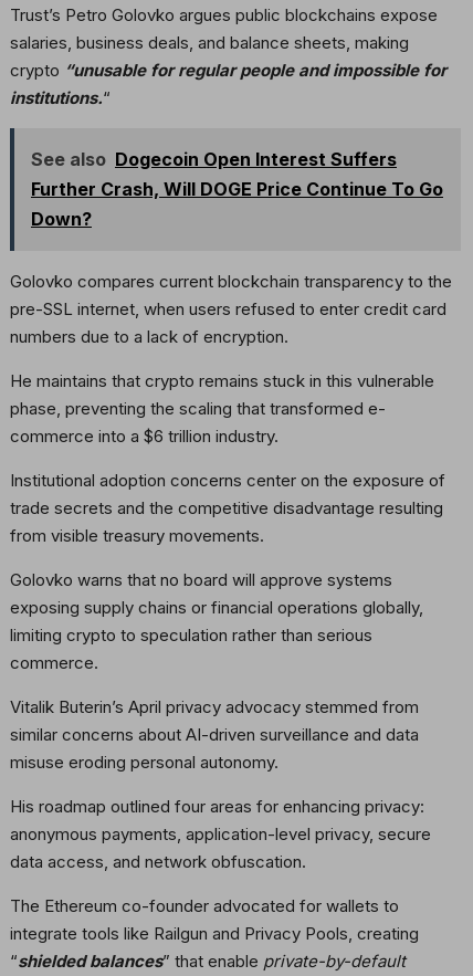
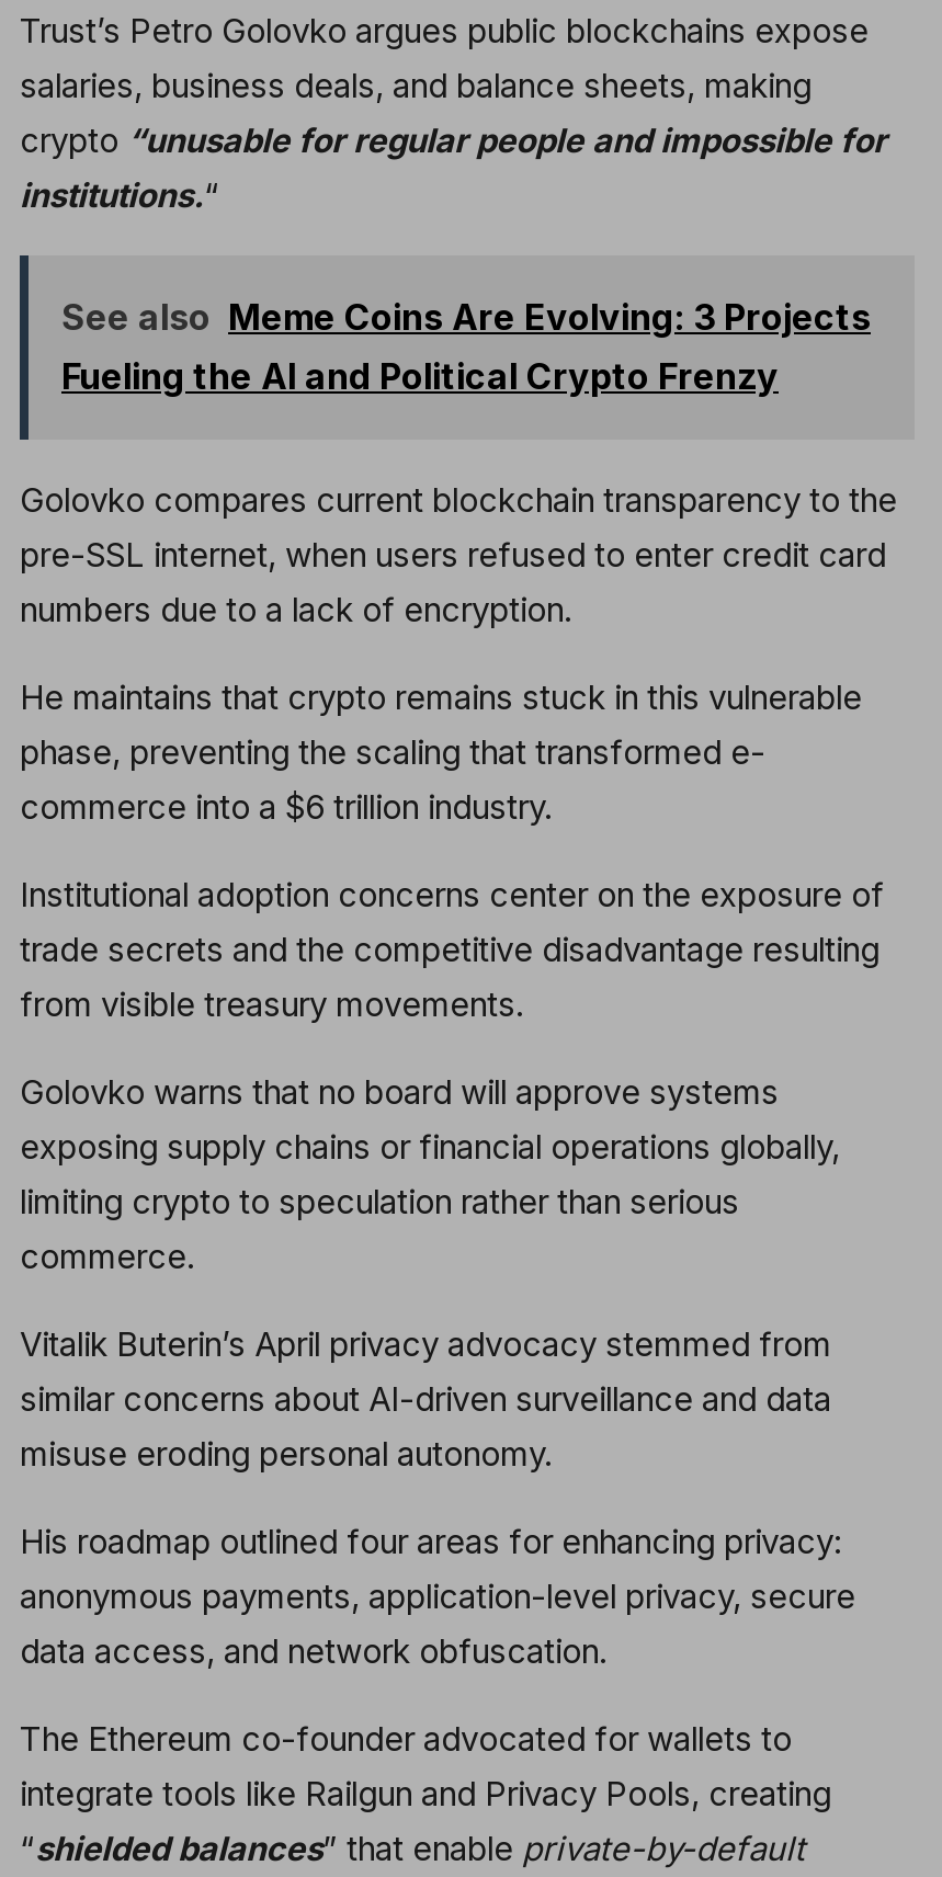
- See also Dogecoin Open Interest Suffers
- Further Crash, Will DOGE Price Continue To Go
- Down?
+ See also Meme Coins Are Evolving: 3 Projects
+ Fueling the AI and Political Crypto Frenzy
